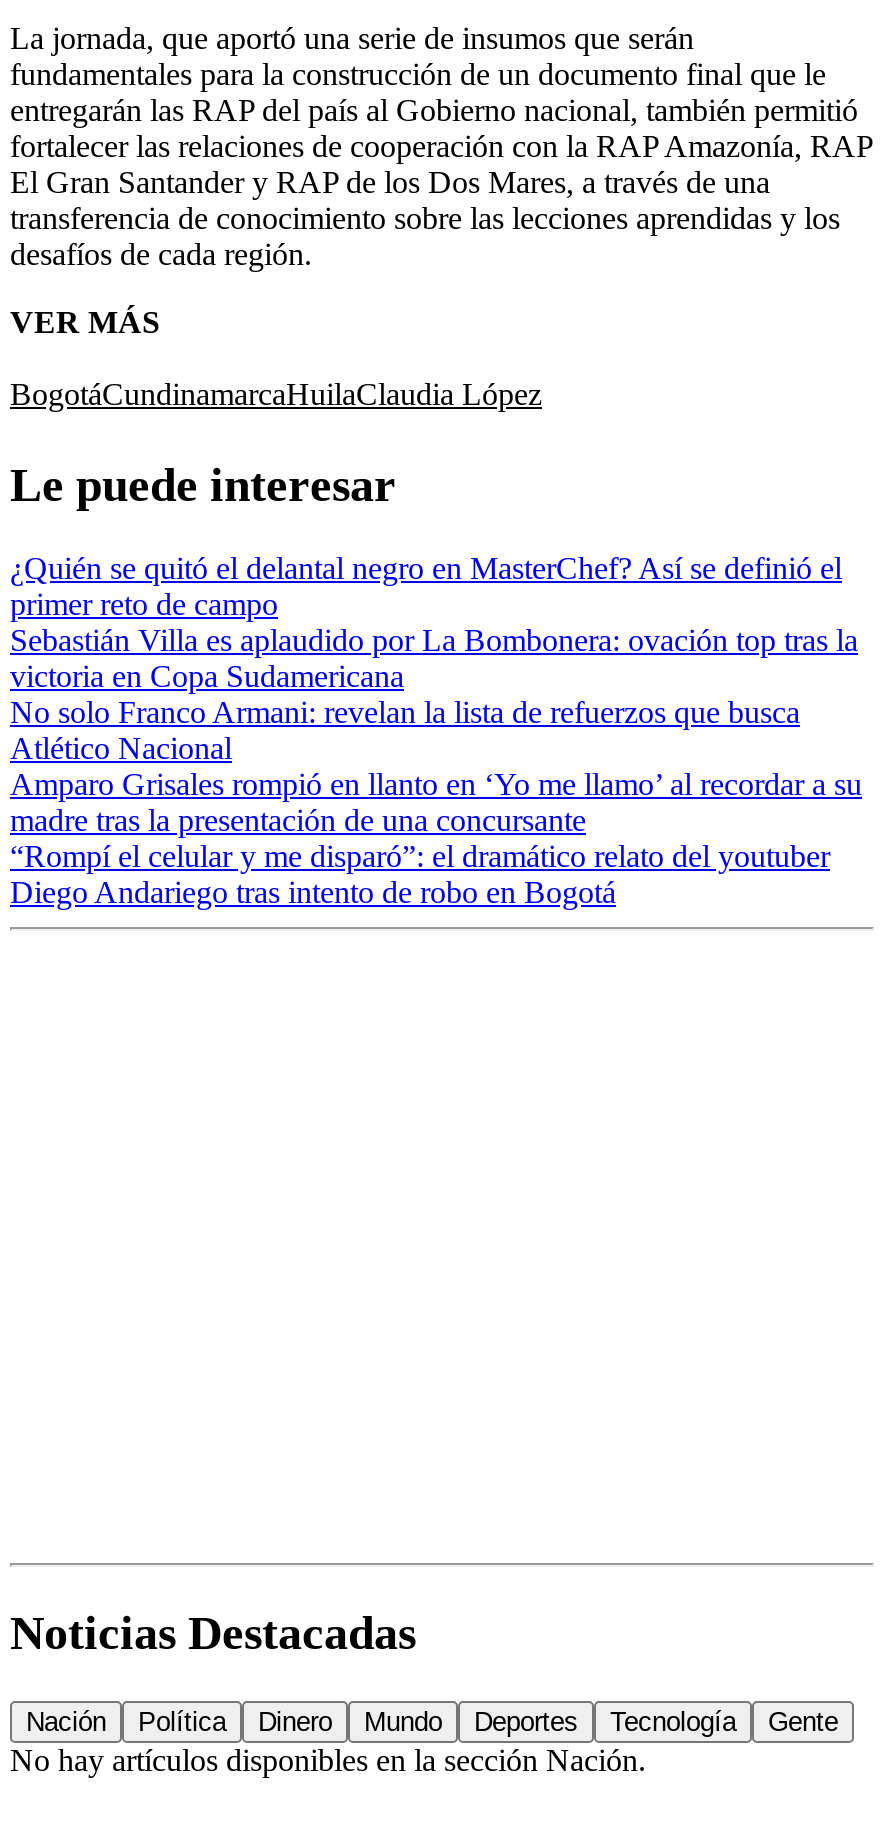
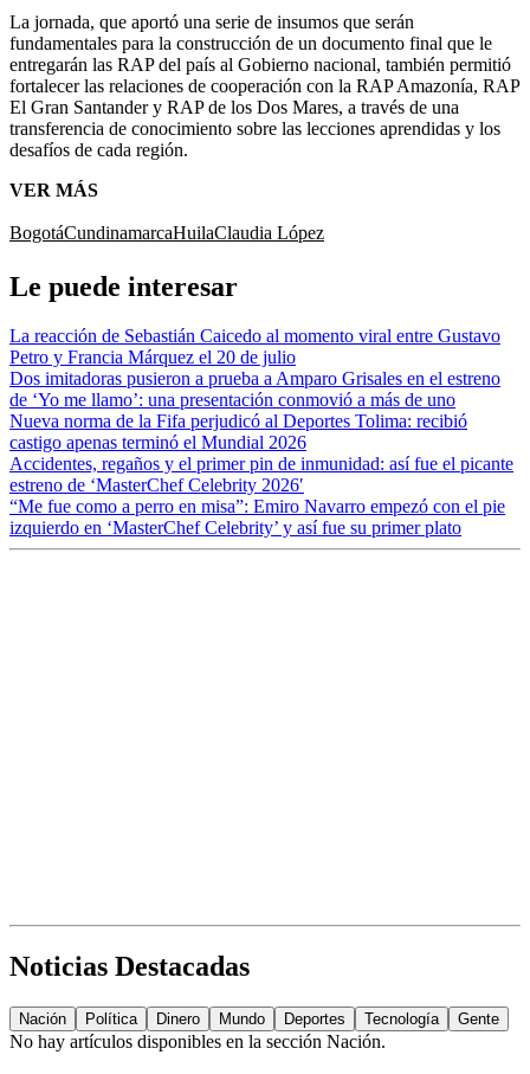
- ¿Quién se quitó el delantal negro en MasterChef? Así se definió el
- primer reto de campo
- Sebastián Villa es aplaudido por La Bombonera: ovación top tras la
- victoria en Copa Sudamericana
- No solo Franco Armani: revelan la lista de refuerzos que busca
- Atlético Nacional
- Amparo Grisales rompió en llanto en ‘Yo me llamo’ al recordar a su
- madre tras la presentación de una concursante
- “Rompí el celular y me disparó”: el dramático relato del youtuber
- Diego Andariego tras intento de robo en Bogotá
+ La reacción de Sebastián Caicedo al momento viral entre Gustavo
+ Petro y Francia Márquez el 20 de julio
+ Dos imitadoras pusieron a prueba a Amparo Grisales en el estreno
+ de ‘Yo me llamo’: una presentación conmovió a más de uno
+ Nueva norma de la Fifa perjudicó al Deportes Tolima: recibió
+ castigo apenas terminó el Mundial 2026
+ Accidentes, regaños y el primer pin de inmunidad: así fue el picante
+ estreno de ‘MasterChef Celebrity 2026′
+ “Me fue como a perro en misa”: Emiro Navarro empezó con el pie
+ izquierdo en ‘MasterChef Celebrity’ y así fue su primer plato
